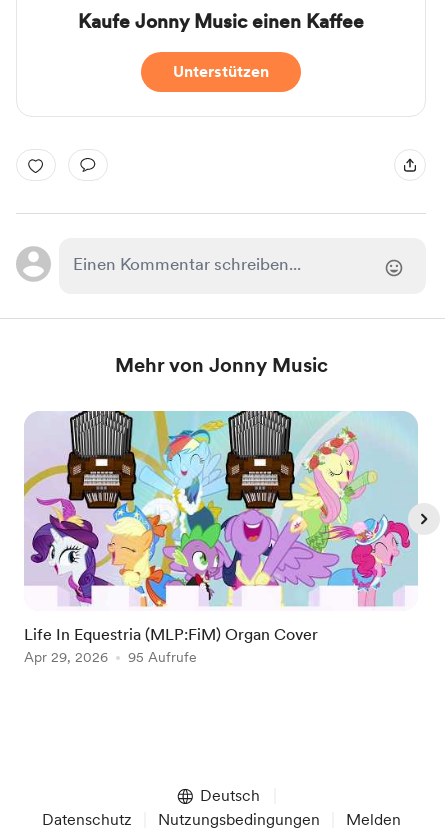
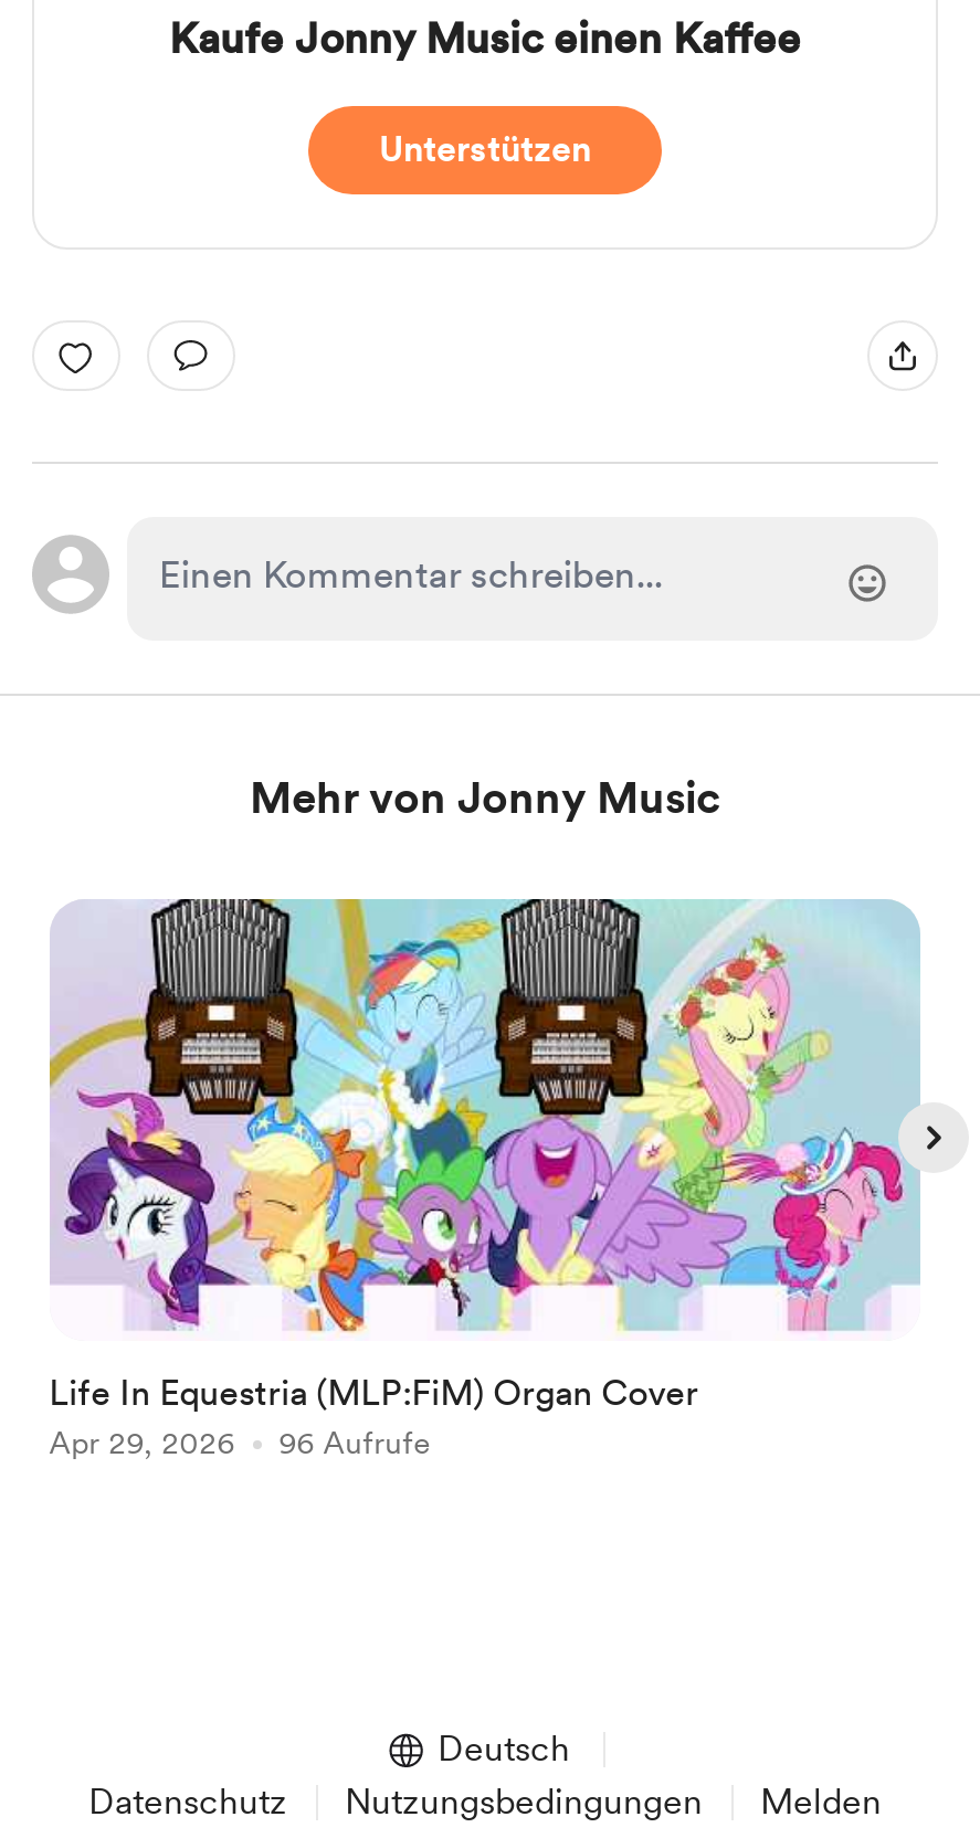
- Apr 29, 2026 95 Aufrufe
+ Apr 29, 2026 96 Aufrufe
